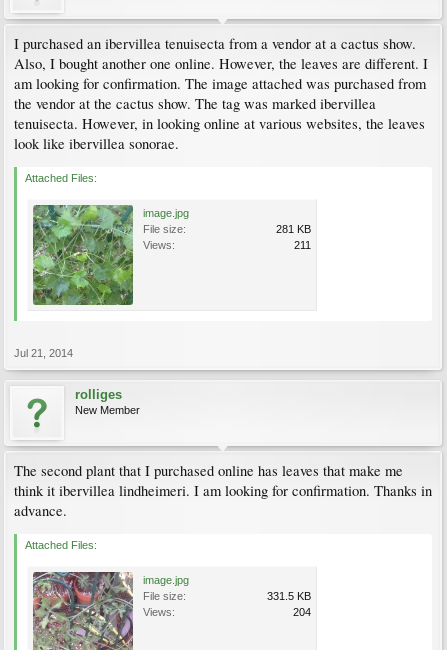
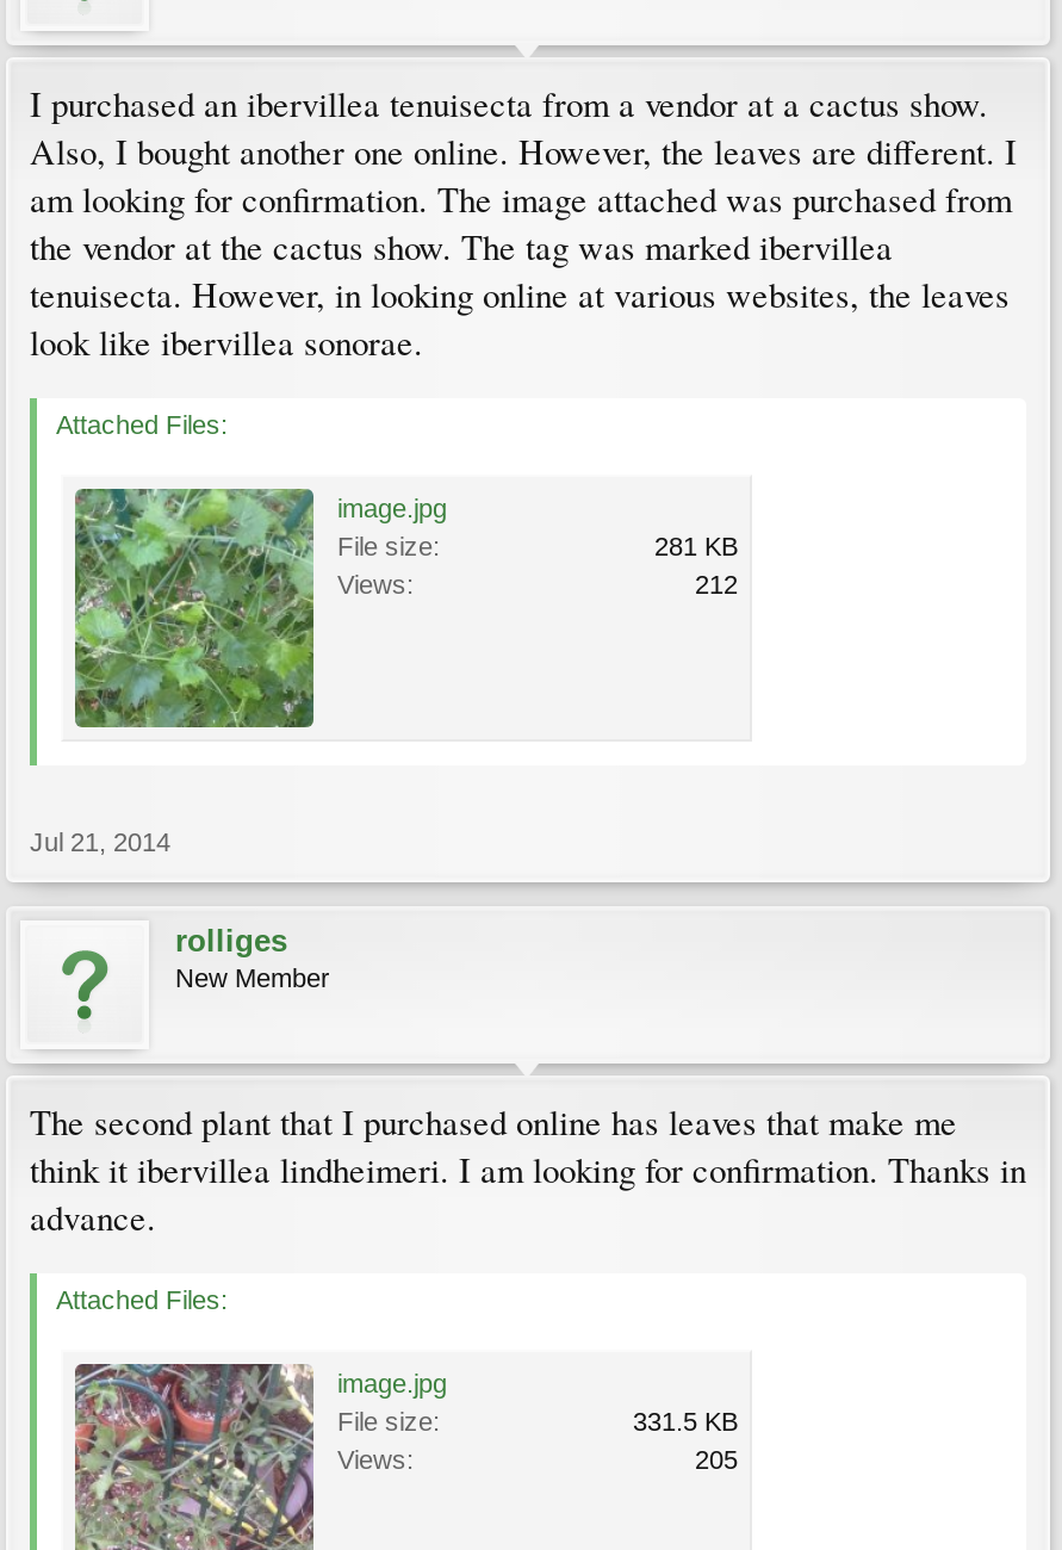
- 211
+ 212

- 204
+ 205
